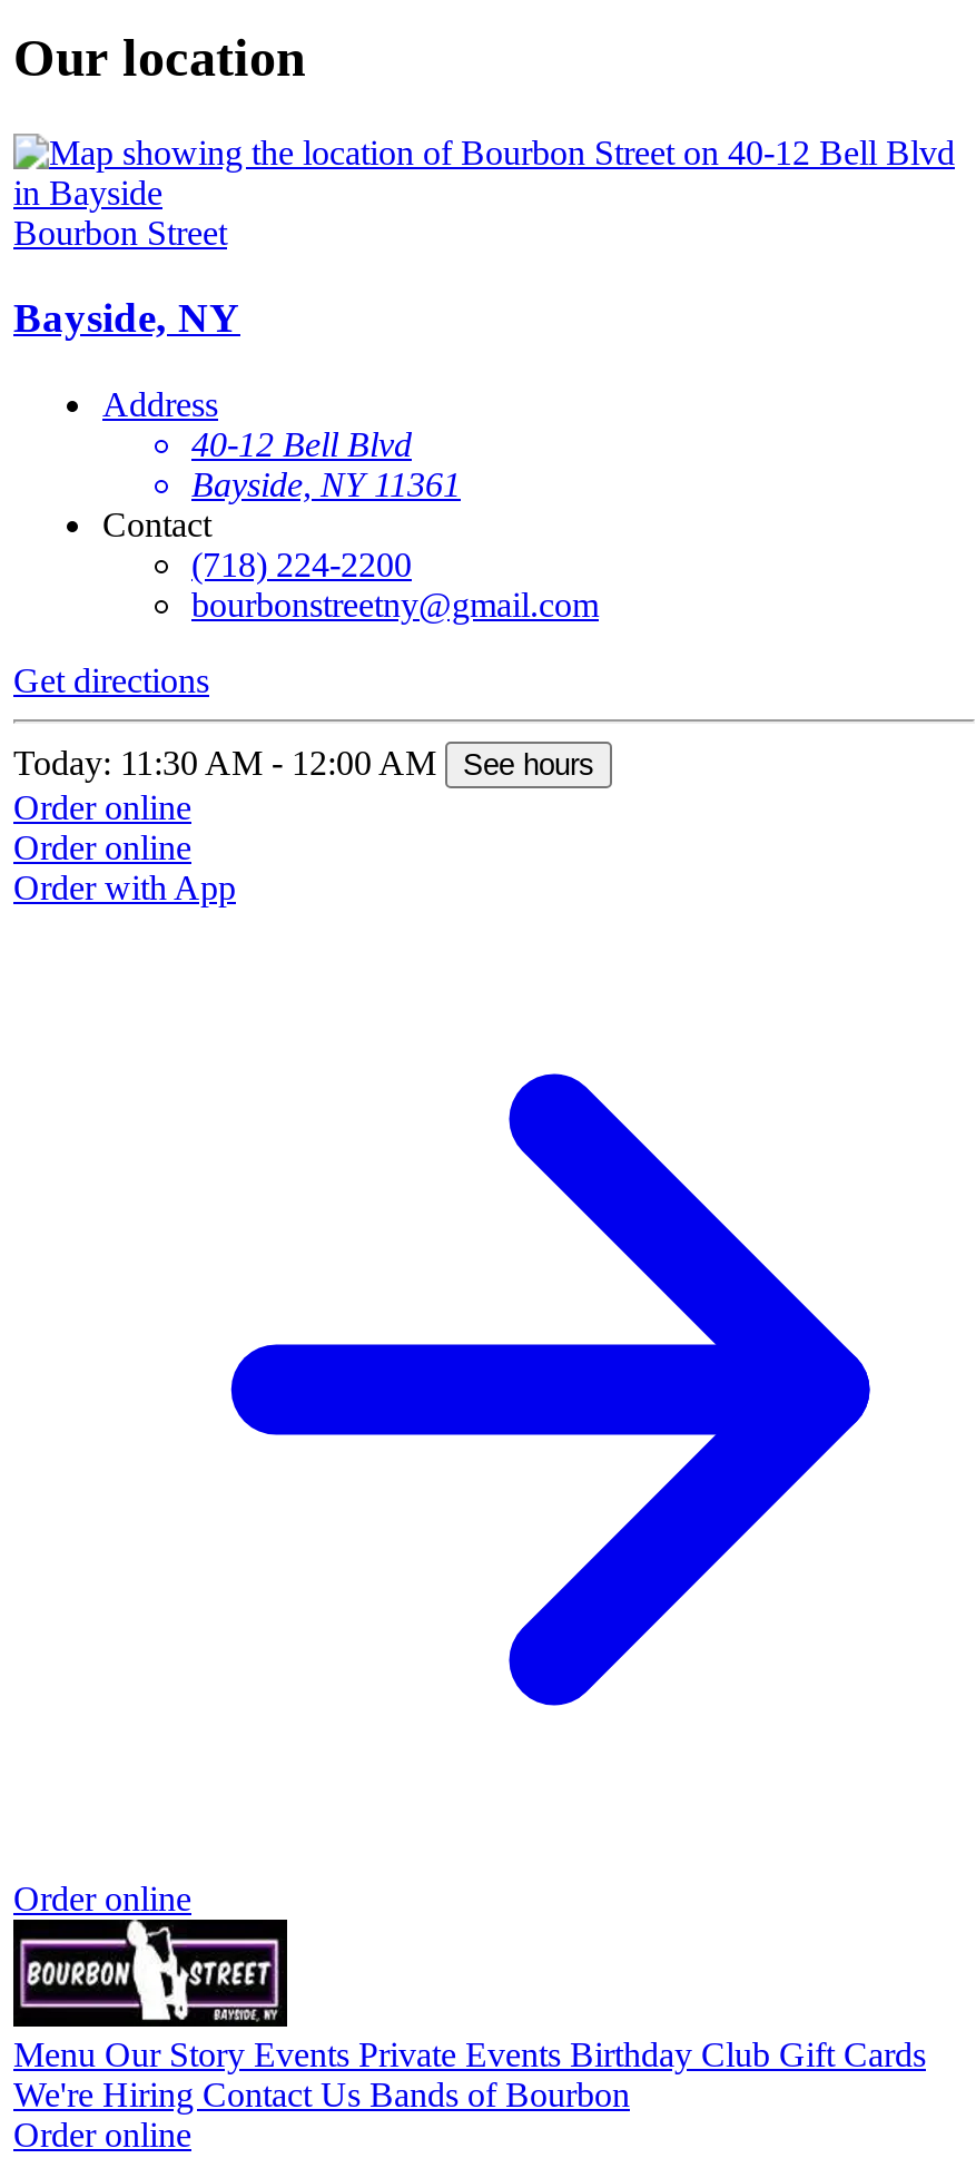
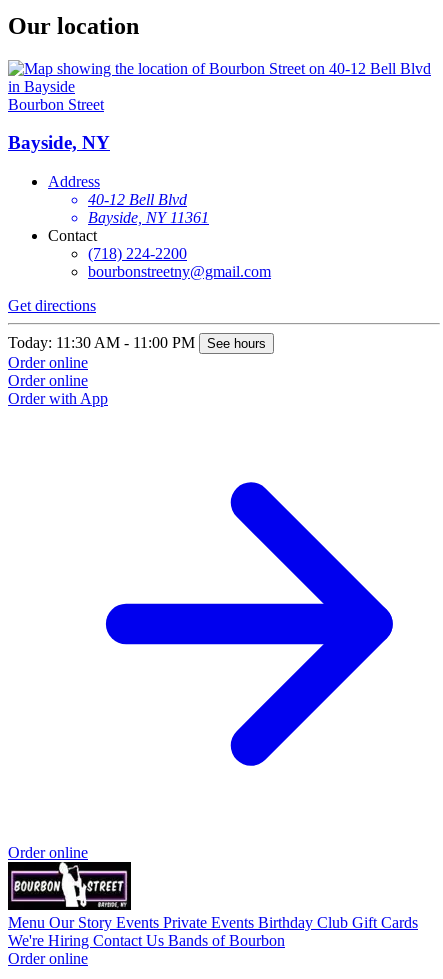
- Today: 11:30 AM - 12:00 AM See hours
+ Today: 11:30 AM - 11:00 PM See hours
